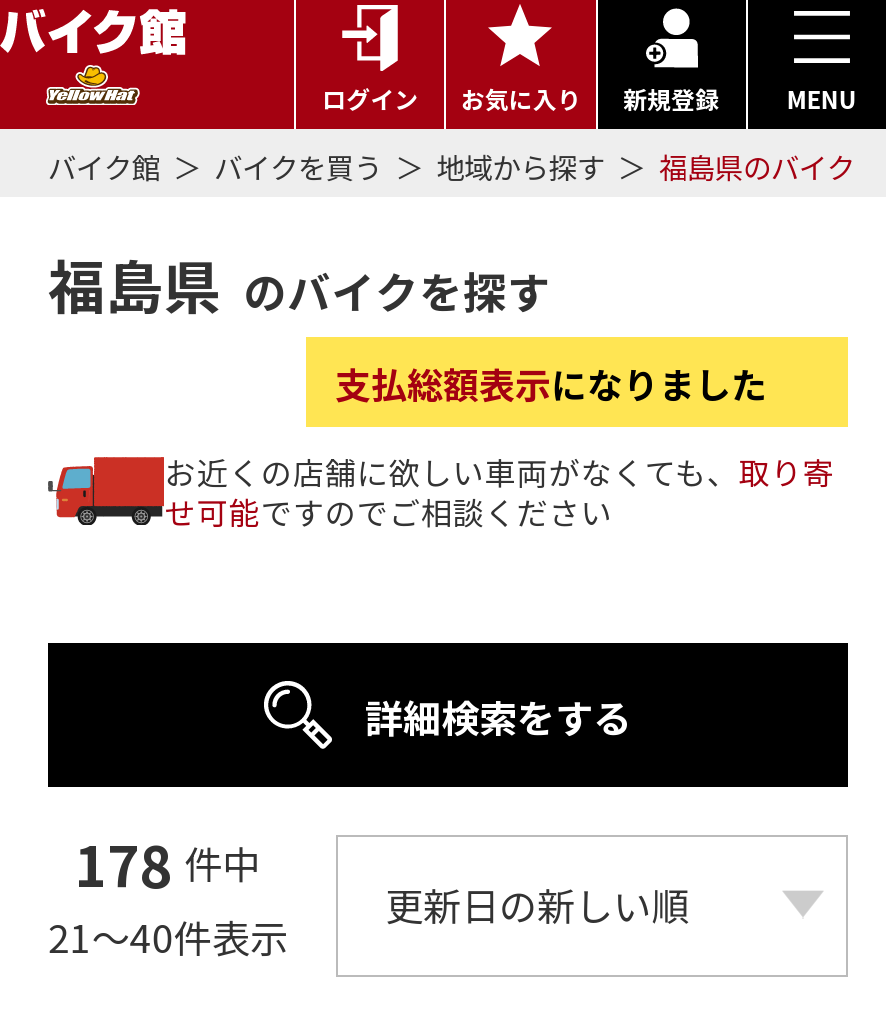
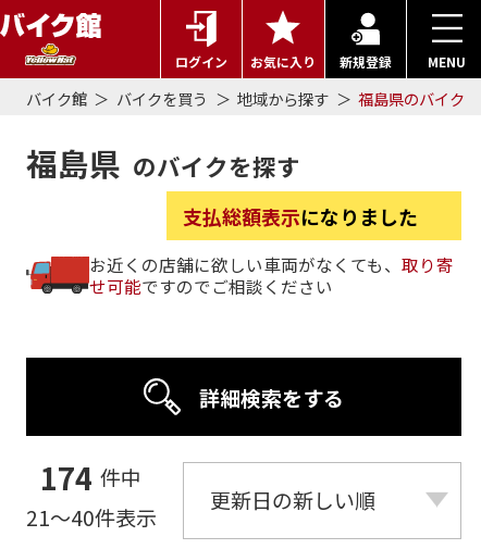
- 178 件中
+ 174 件中
